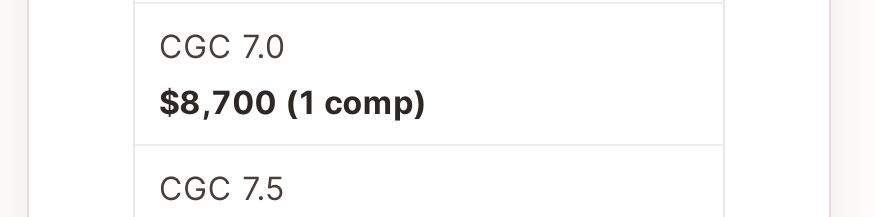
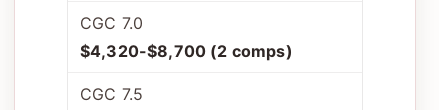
- $8,700 (1 comp)
+ $4,320-$8,700 (2 comps)
